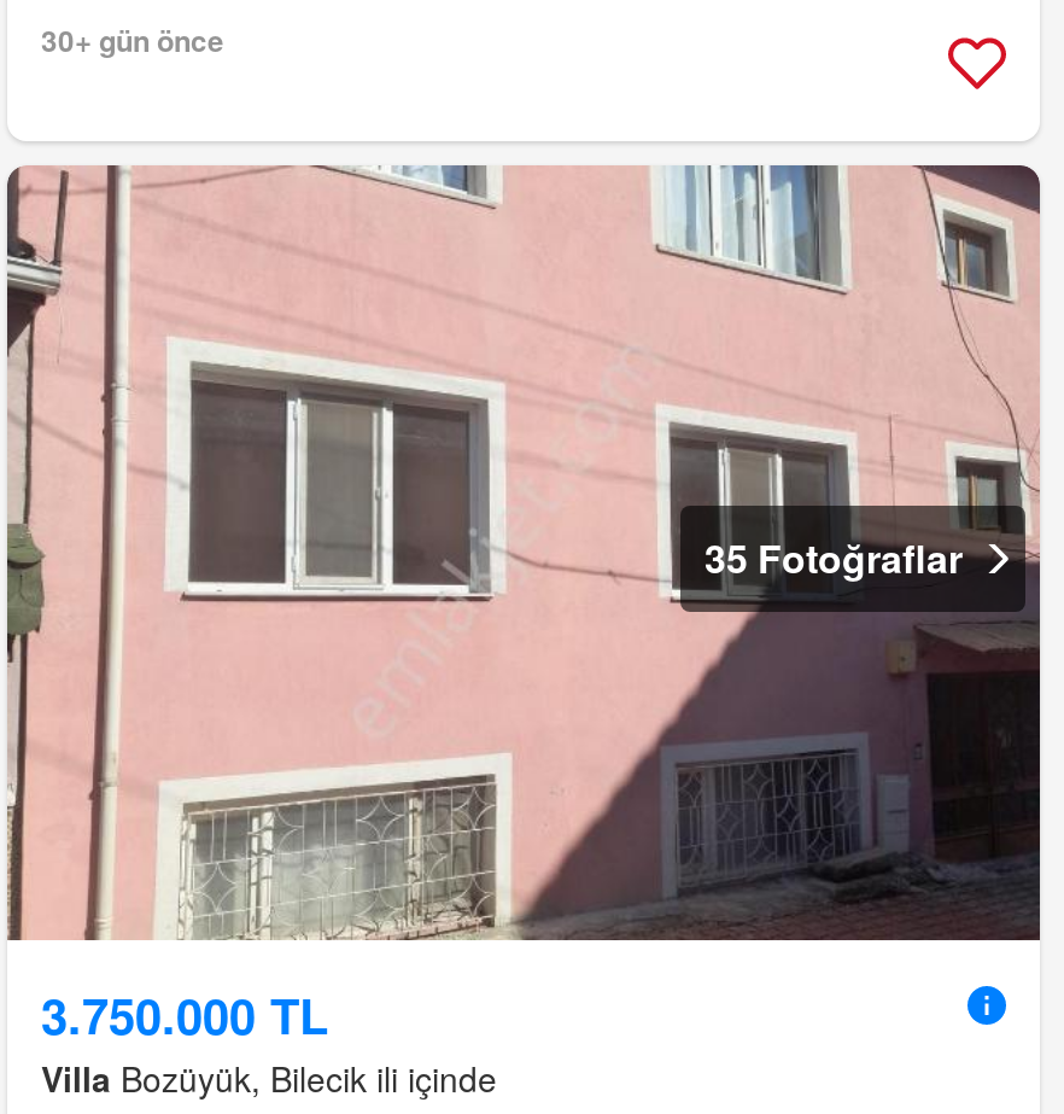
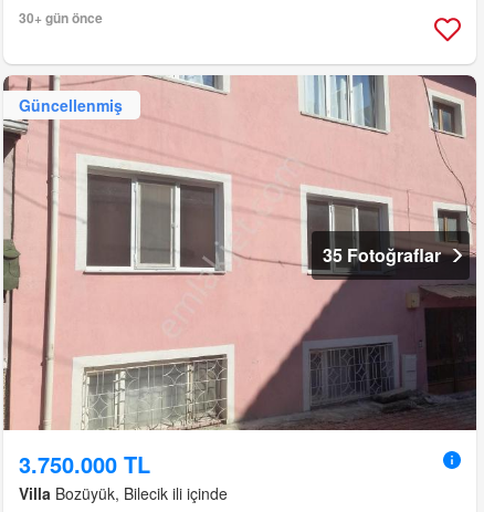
+ Güncellenmiş
